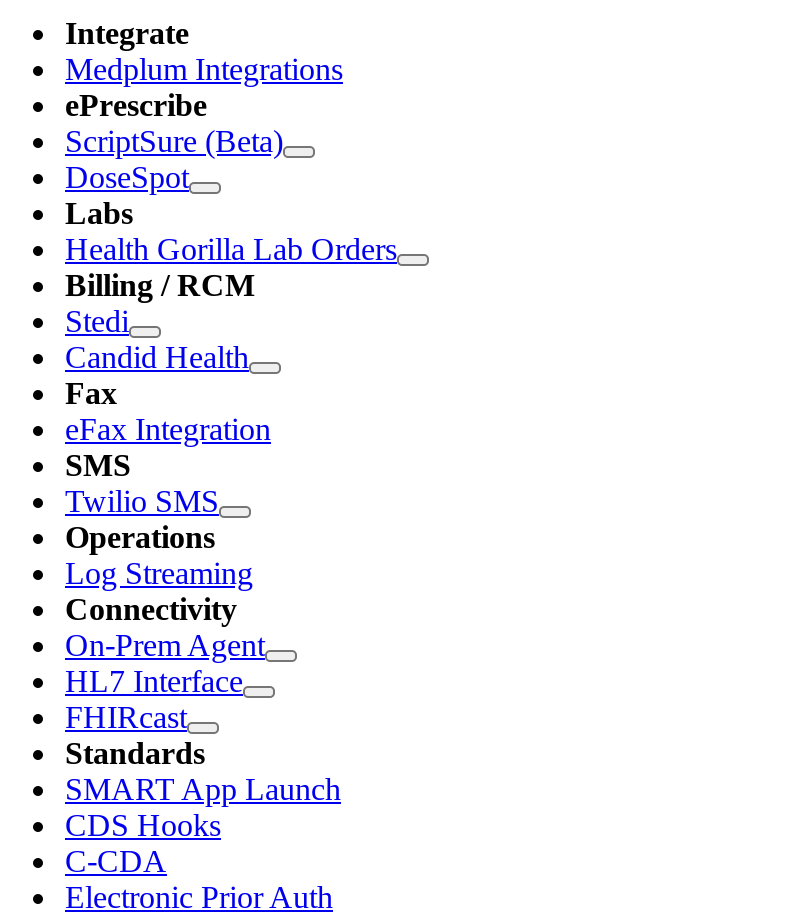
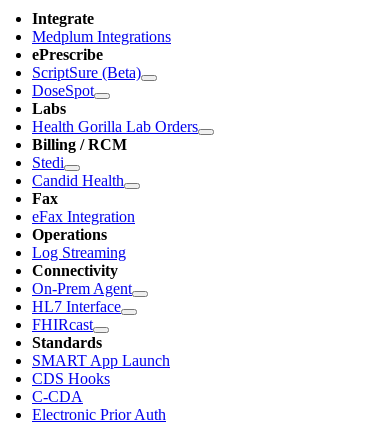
- SMS
- Twilio SMS
